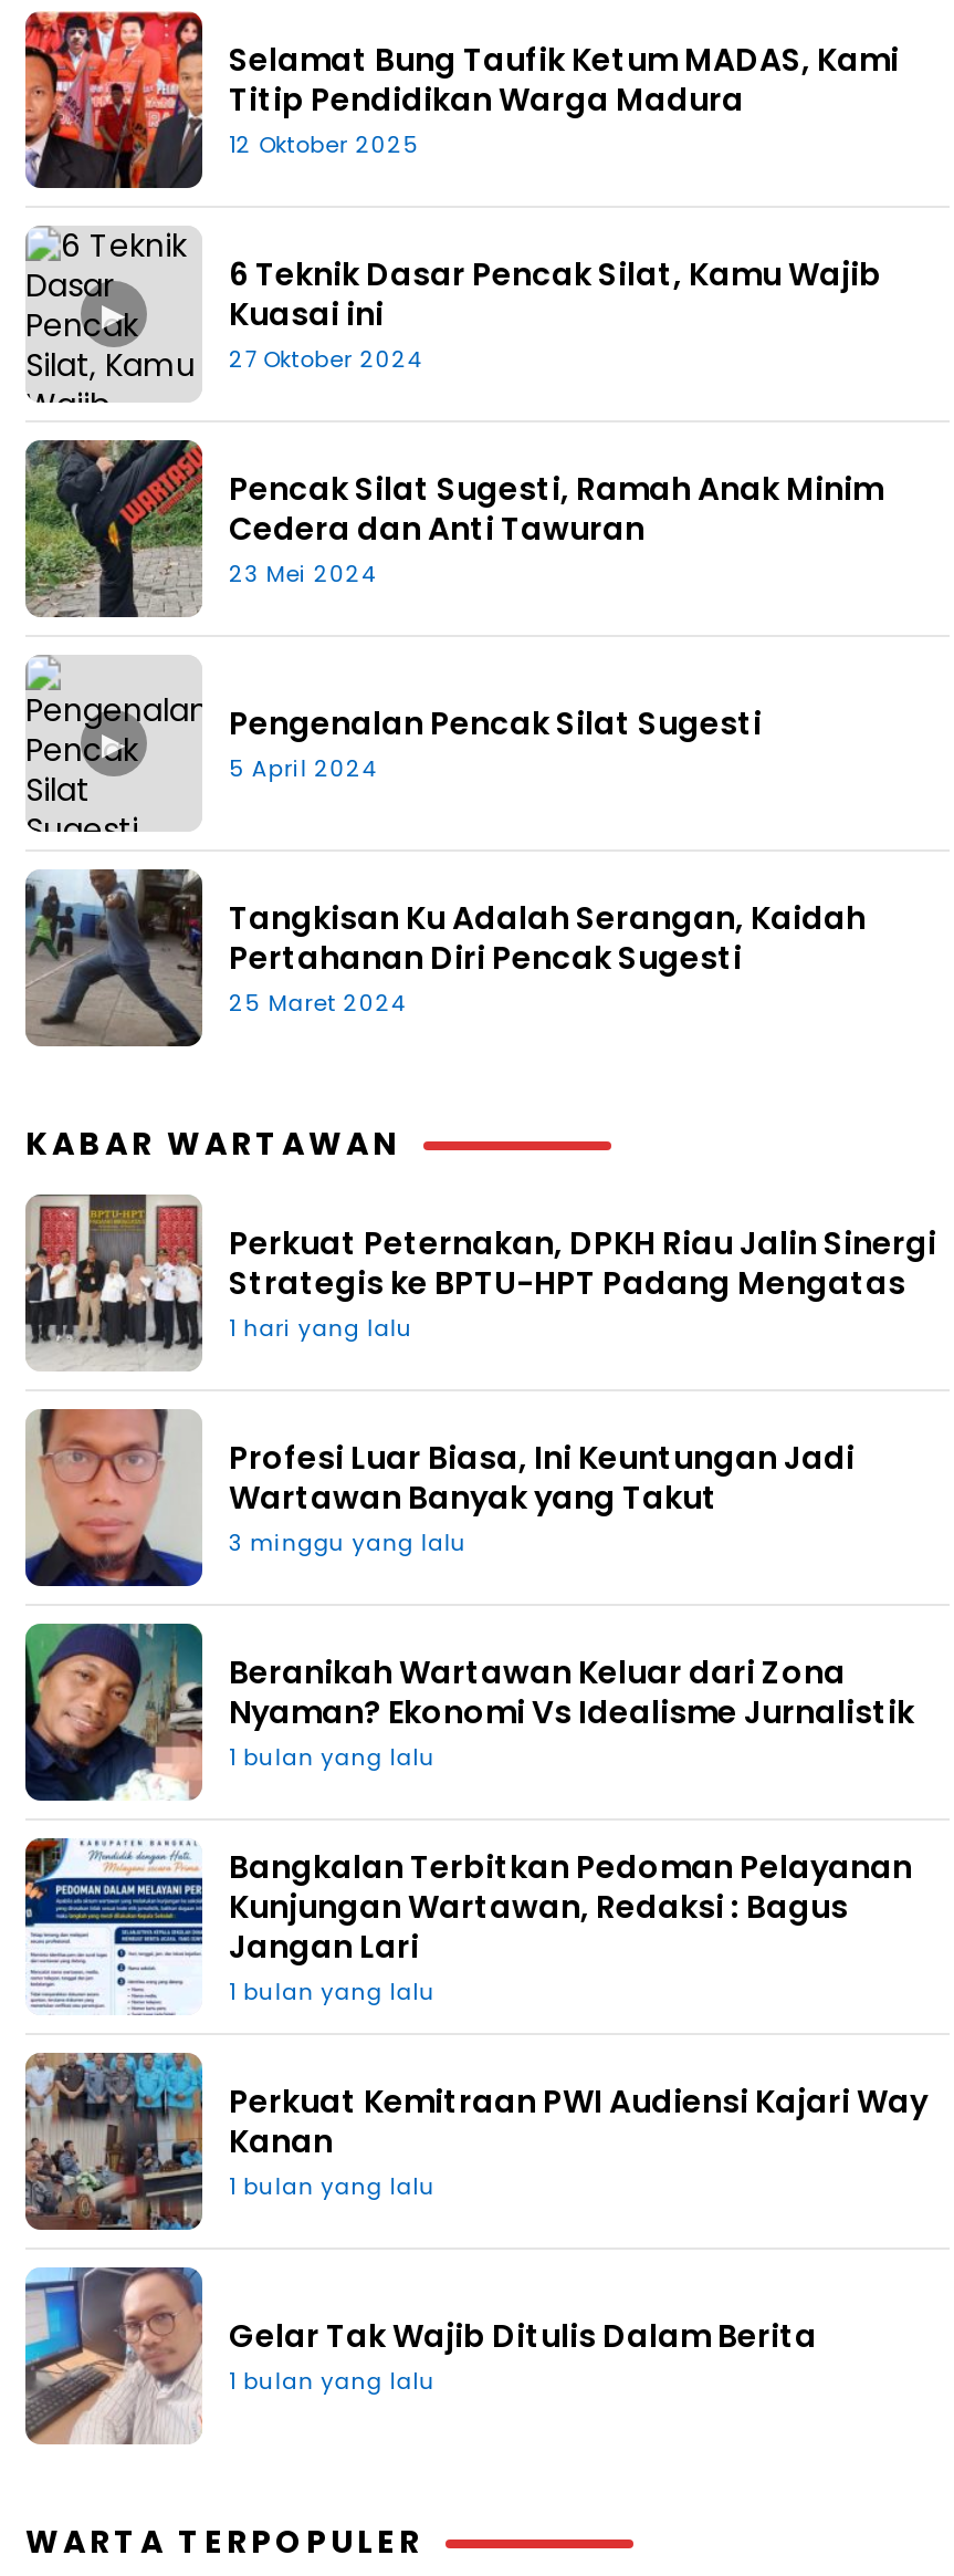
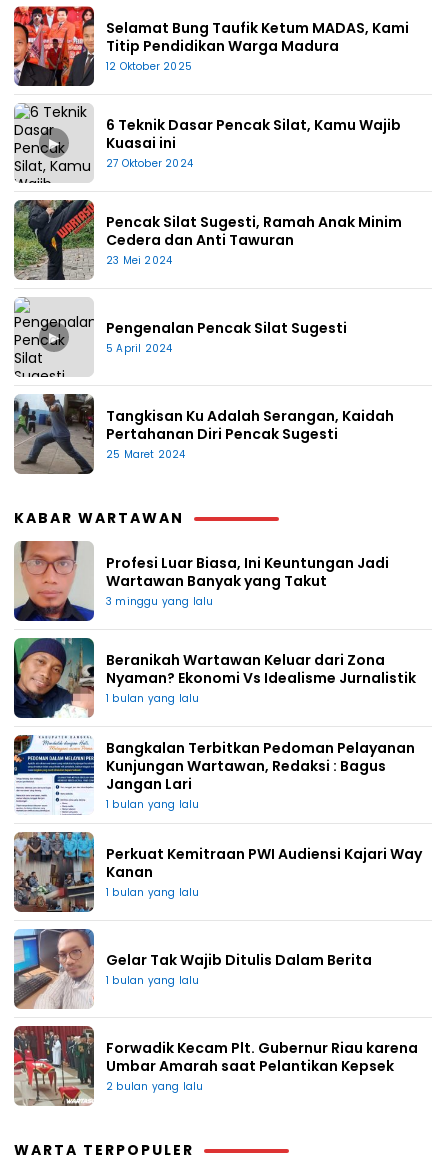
- [image]
- Perkuat Peternakan, DPKH Riau Jalin Sinergi
- Strategis ke BPTU-HPT Padang Mengatas
- 1 hari yang lalu

moved up: [image] | Profesi Luar Biasa, Ini Keuntungan Jadi | Wartawan Banyak yang Takut | ... | Gelar Tak Wajib Ditulis Dalam Berita | 1 bulan yang lalu

+ [image]
+ Forwadik Kecam Plt. Gubernur Riau karena
+ Umbar Amarah saat Pelantikan Kepsek
+ 2 bulan yang lalu
